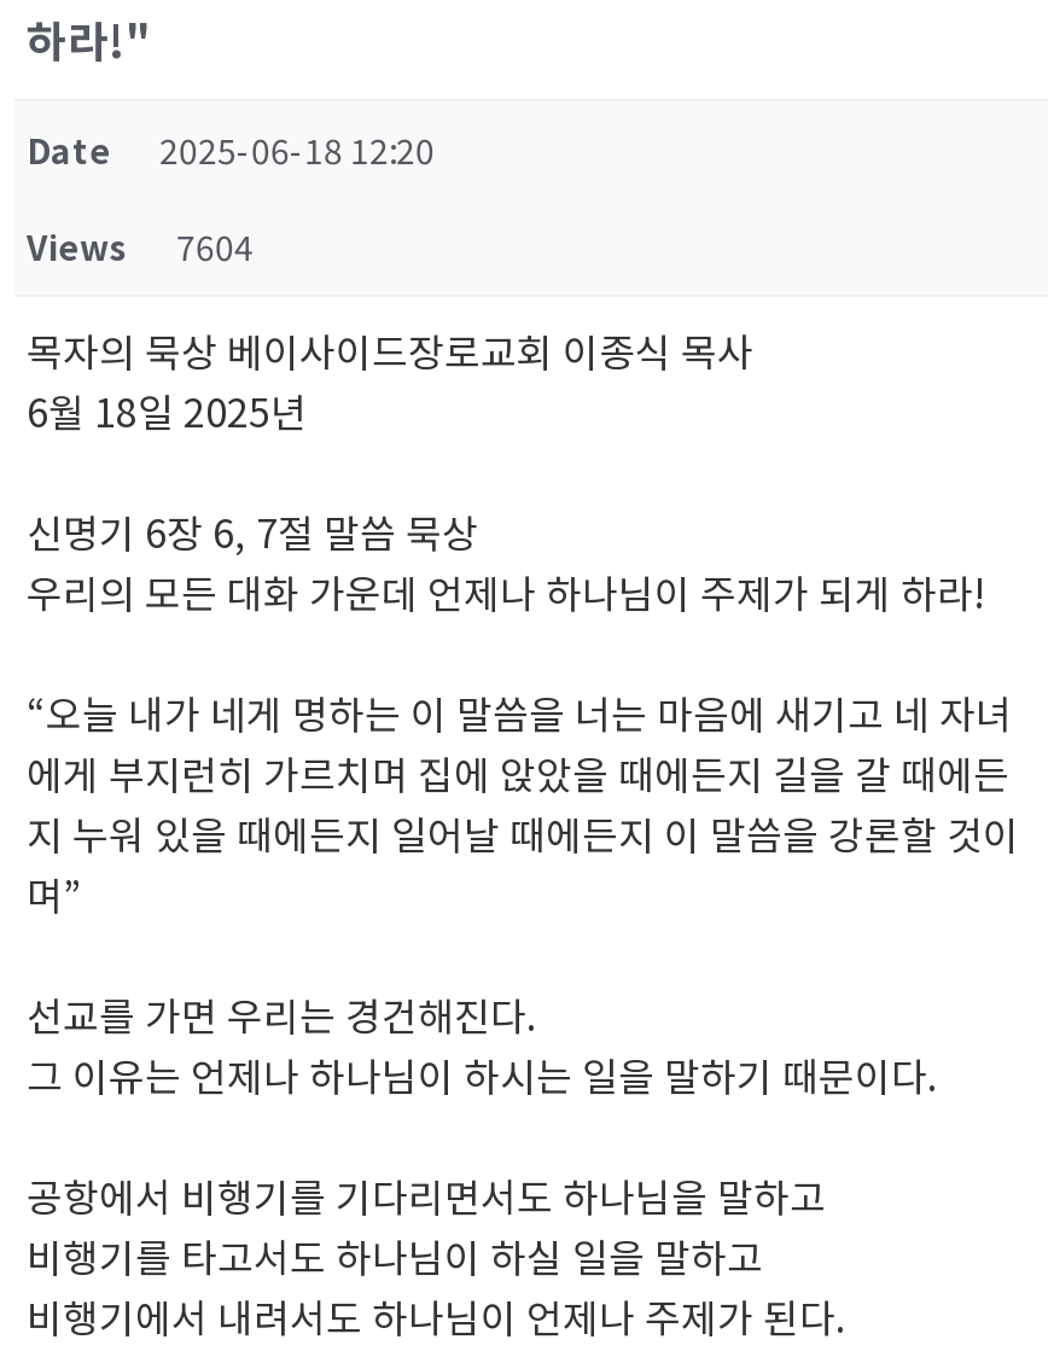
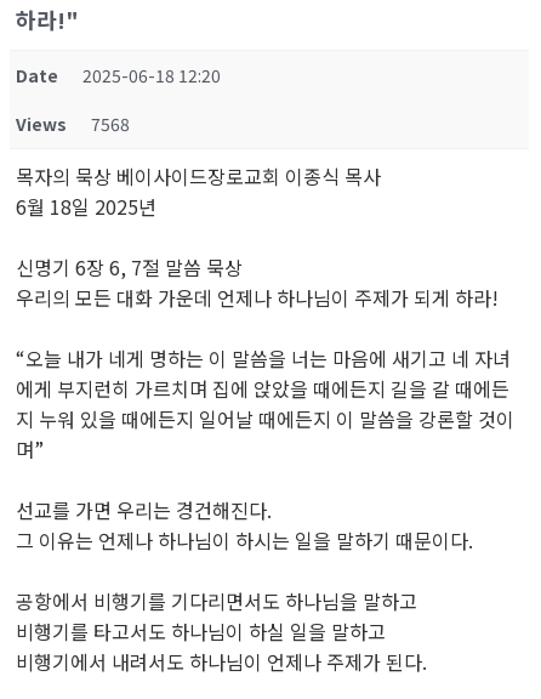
- Views 7604
+ Views 7568
